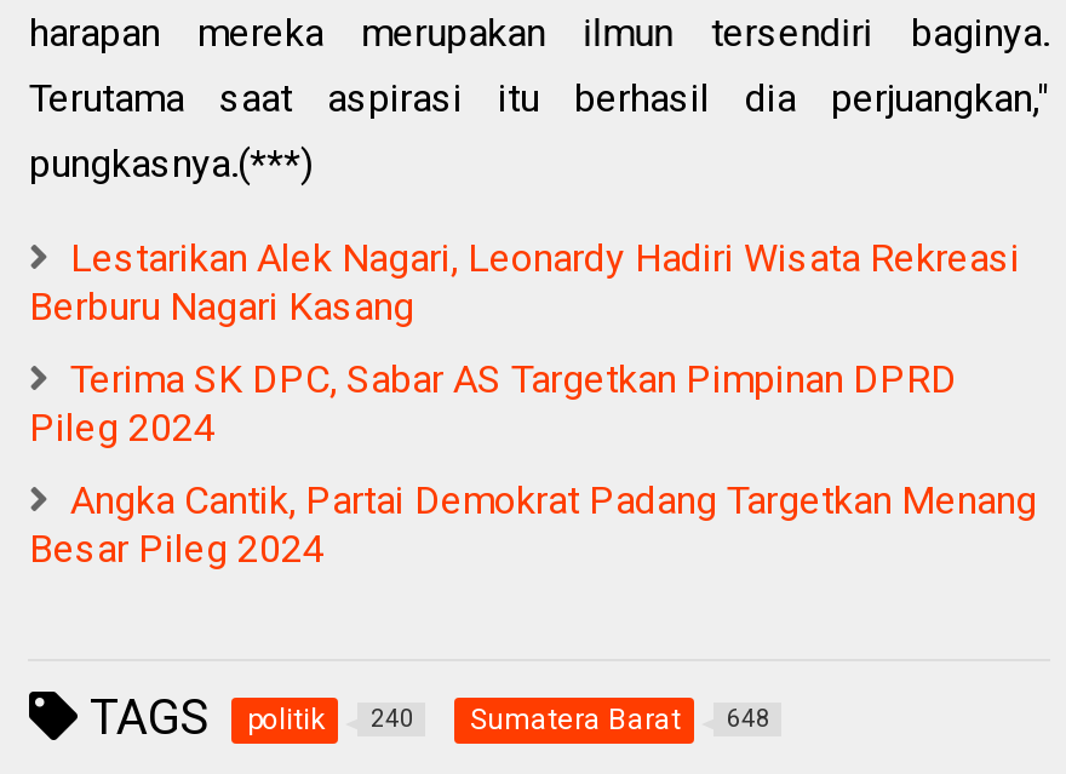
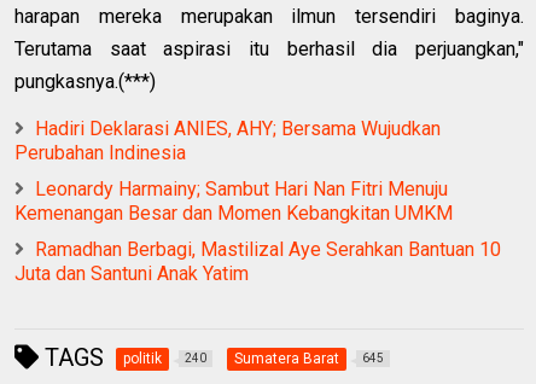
- Lestarikan Alek Nagari, Leonardy Hadiri Wisata Rekreasi
- Berburu Nagari Kasang
+ Hadiri Deklarasi ANIES, AHY; Bersama Wujudkan
+ Perubahan Indinesia

- Terima SK DPC, Sabar AS Targetkan Pimpinan DPRD
- Pileg 2024
+ Leonardy Harmainy; Sambut Hari Nan Fitri Menuju
+ Kemenangan Besar dan Momen Kebangkitan UMKM

- Angka Cantik, Partai Demokrat Padang Targetkan Menang
- Besar Pileg 2024
+ Ramadhan Berbagi, Mastilizal Aye Serahkan Bantuan 10
+ Juta dan Santuni Anak Yatim

- Sumatera Barat 648
+ Sumatera Barat 645
